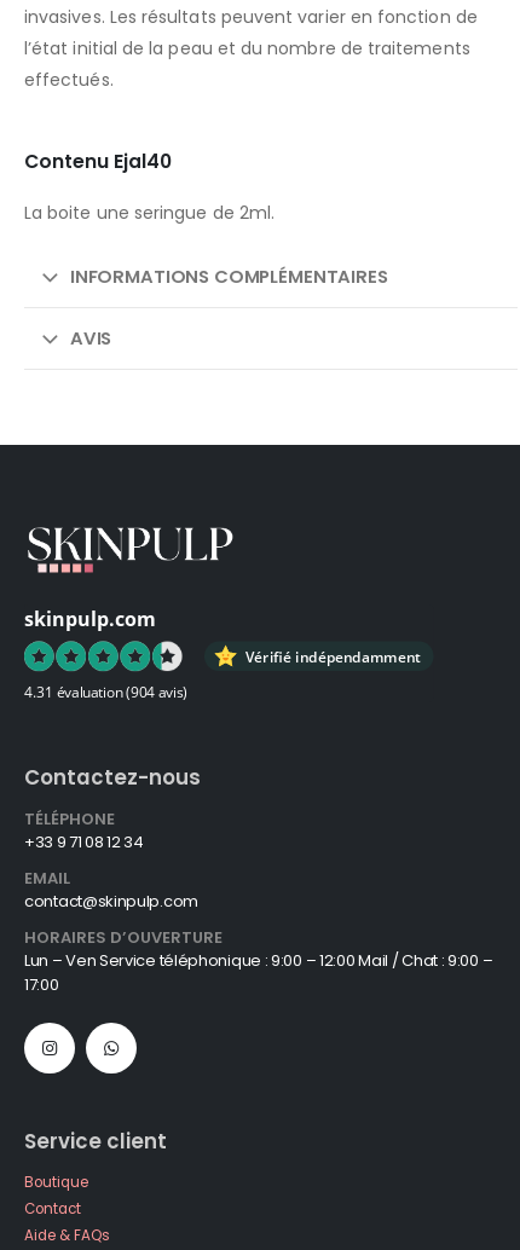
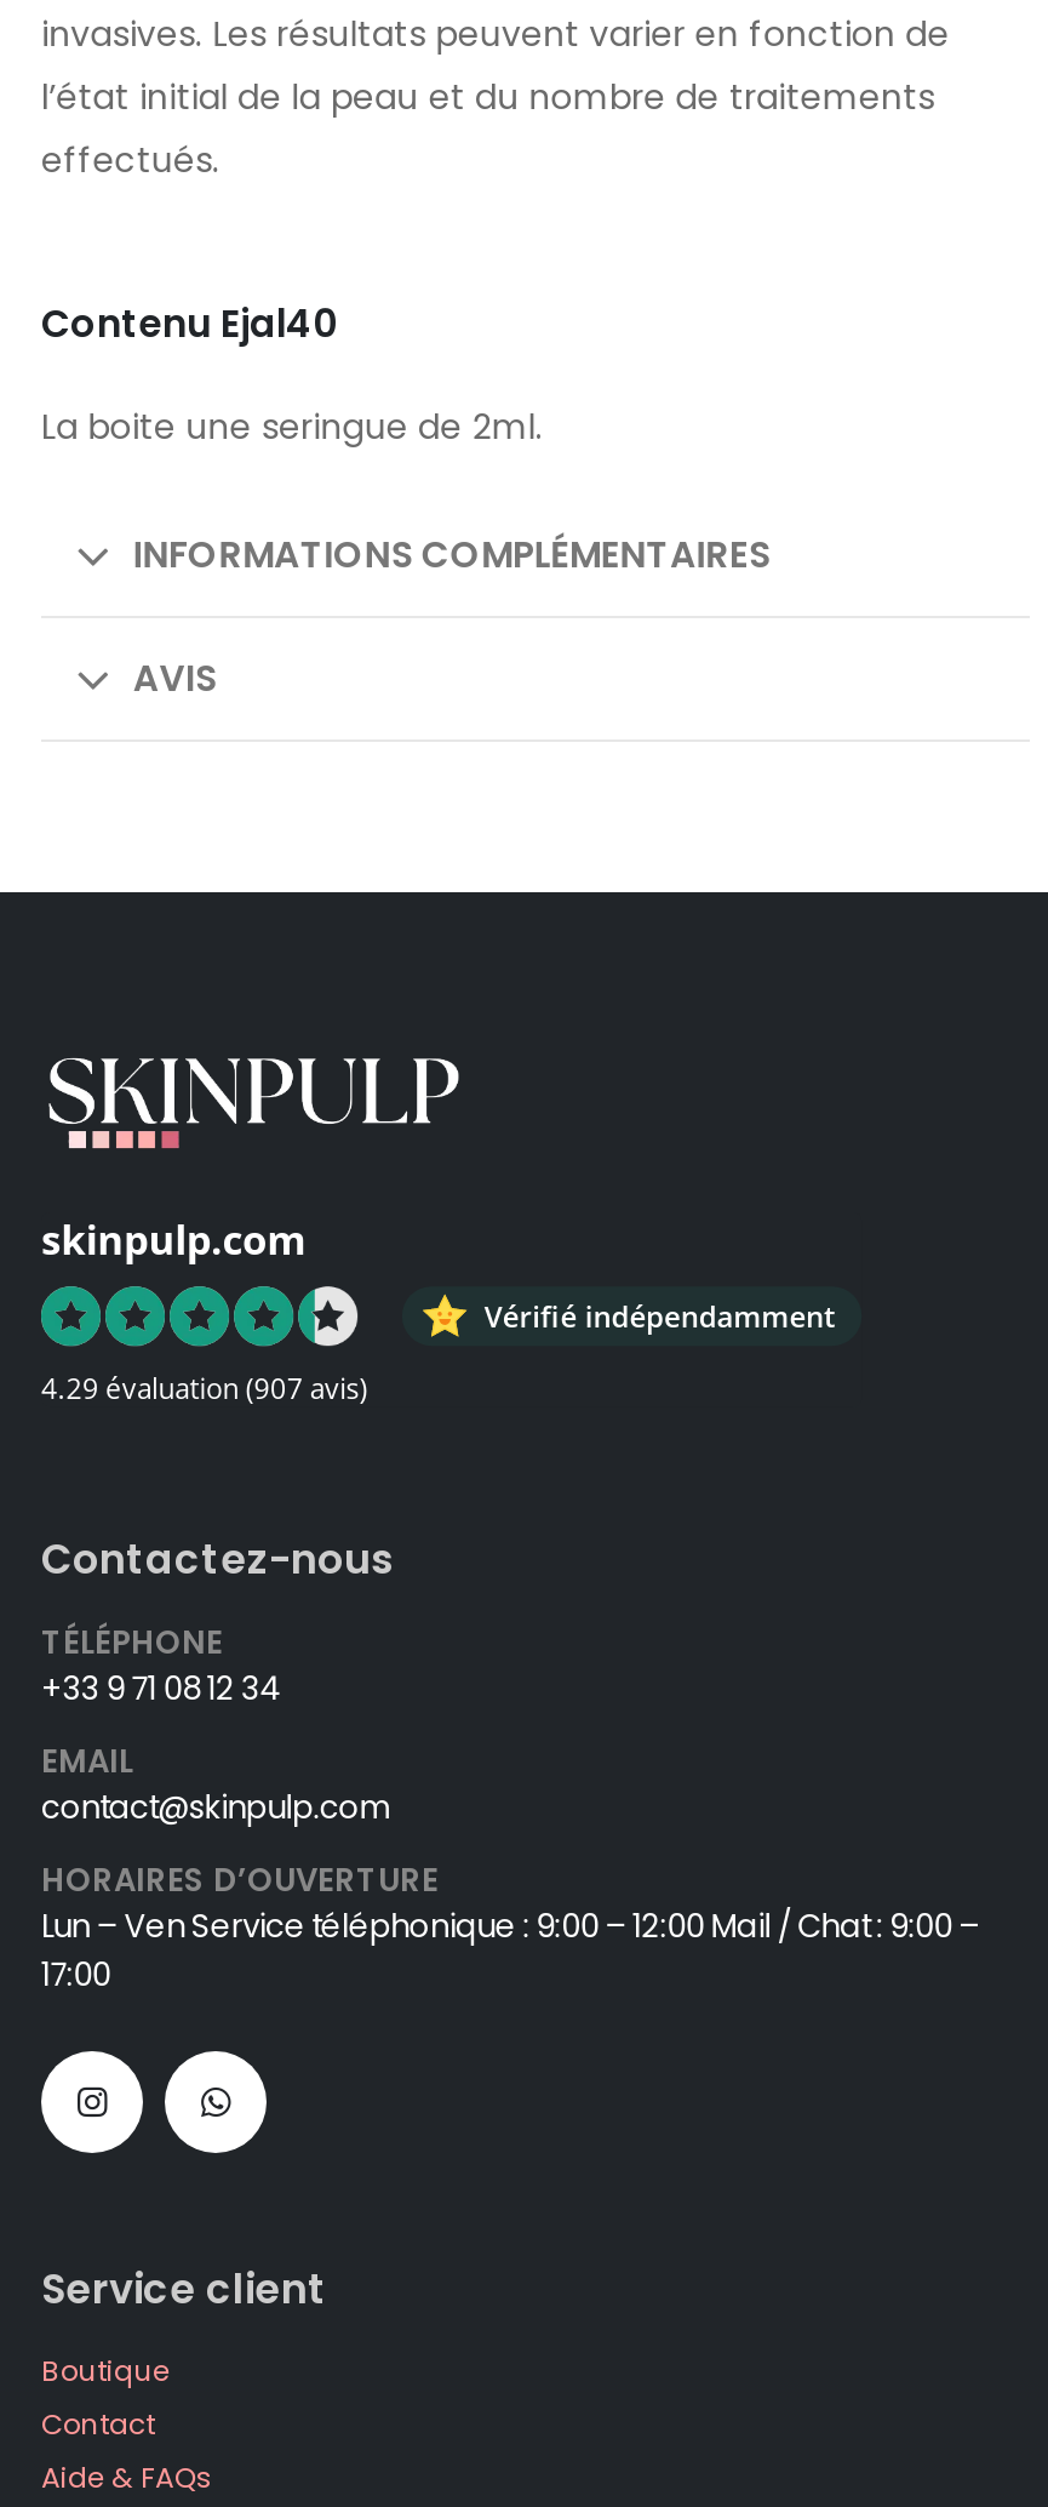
- 4.31 évaluation (904 avis)
+ 4.29 évaluation (907 avis)
